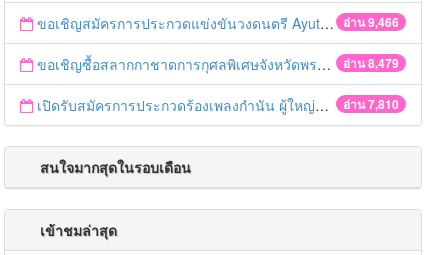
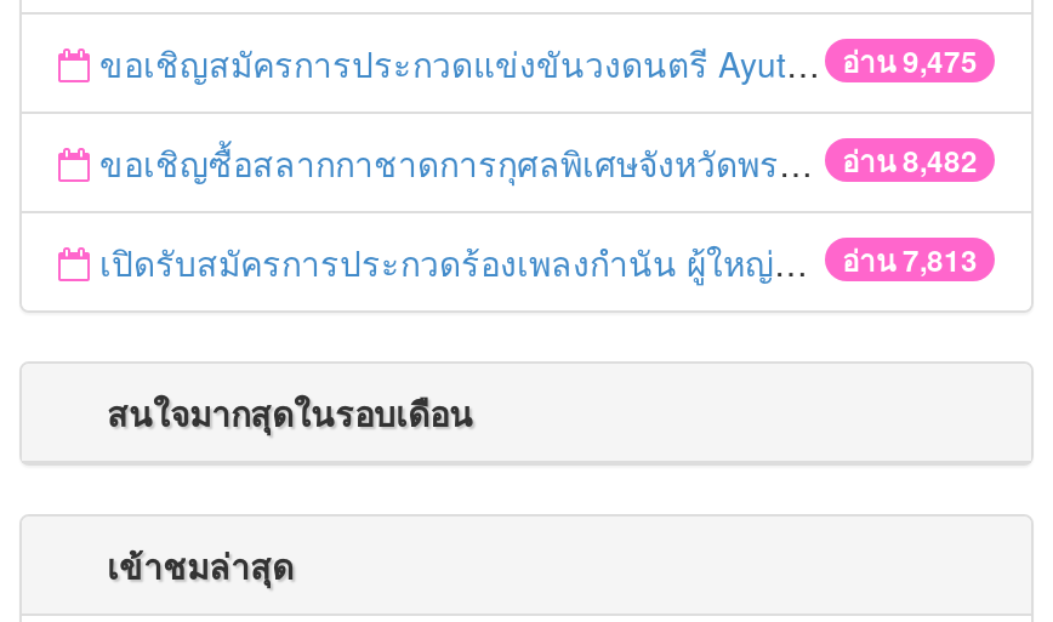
- อ่าน 9,466
+ อ่าน 9,475

- อ่าน 8,479
+ อ่าน 8,482

- อ่าน 7,810
+ อ่าน 7,813
